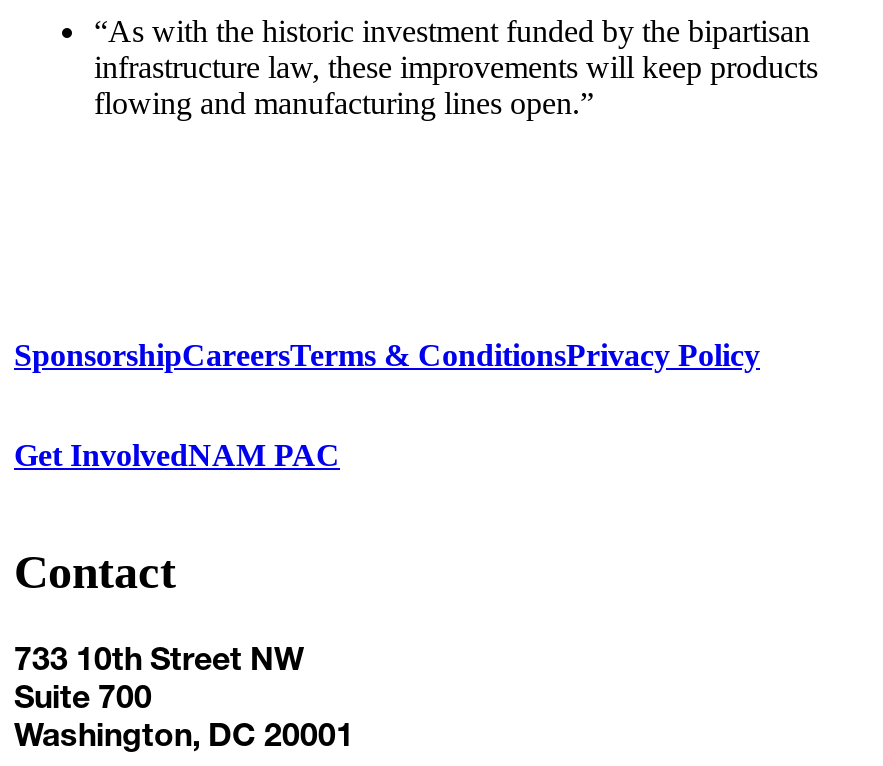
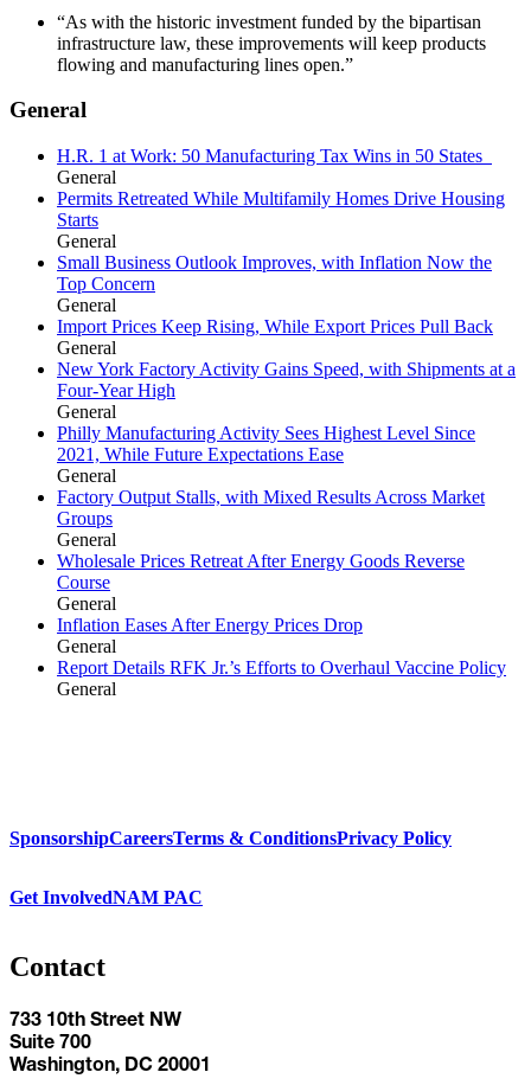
+ General
+ H.R. 1 at Work: 50 Manufacturing Tax Wins in 50 States
+ General
+ Permits Retreated While Multifamily Homes Drive Housing
+ Starts
+ General
+ Small Business Outlook Improves, with Inflation Now the
+ Top Concern
+ General
+ Import Prices Keep Rising, While Export Prices Pull Back
+ General
+ New York Factory Activity Gains Speed, with Shipments at a
+ Four-Year High
+ General
+ Philly Manufacturing Activity Sees Highest Level Since
+ 2021, While Future Expectations Ease
+ General
+ Factory Output Stalls, with Mixed Results Across Market
+ Groups
+ General
+ Wholesale Prices Retreat After Energy Goods Reverse
+ Course
+ General
+ Inflation Eases After Energy Prices Drop
+ General
+ Report Details RFK Jr.’s Efforts to Overhaul Vaccine Policy
+ General
